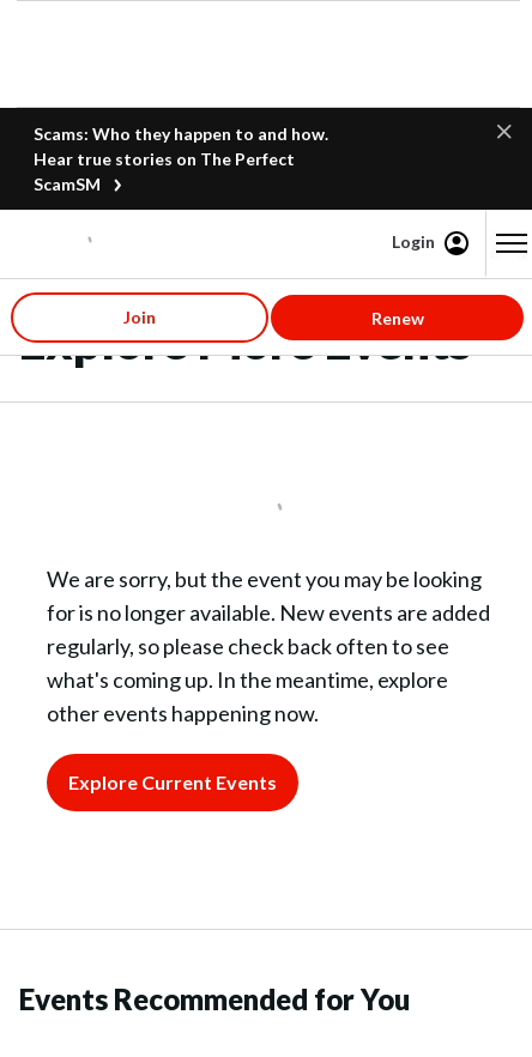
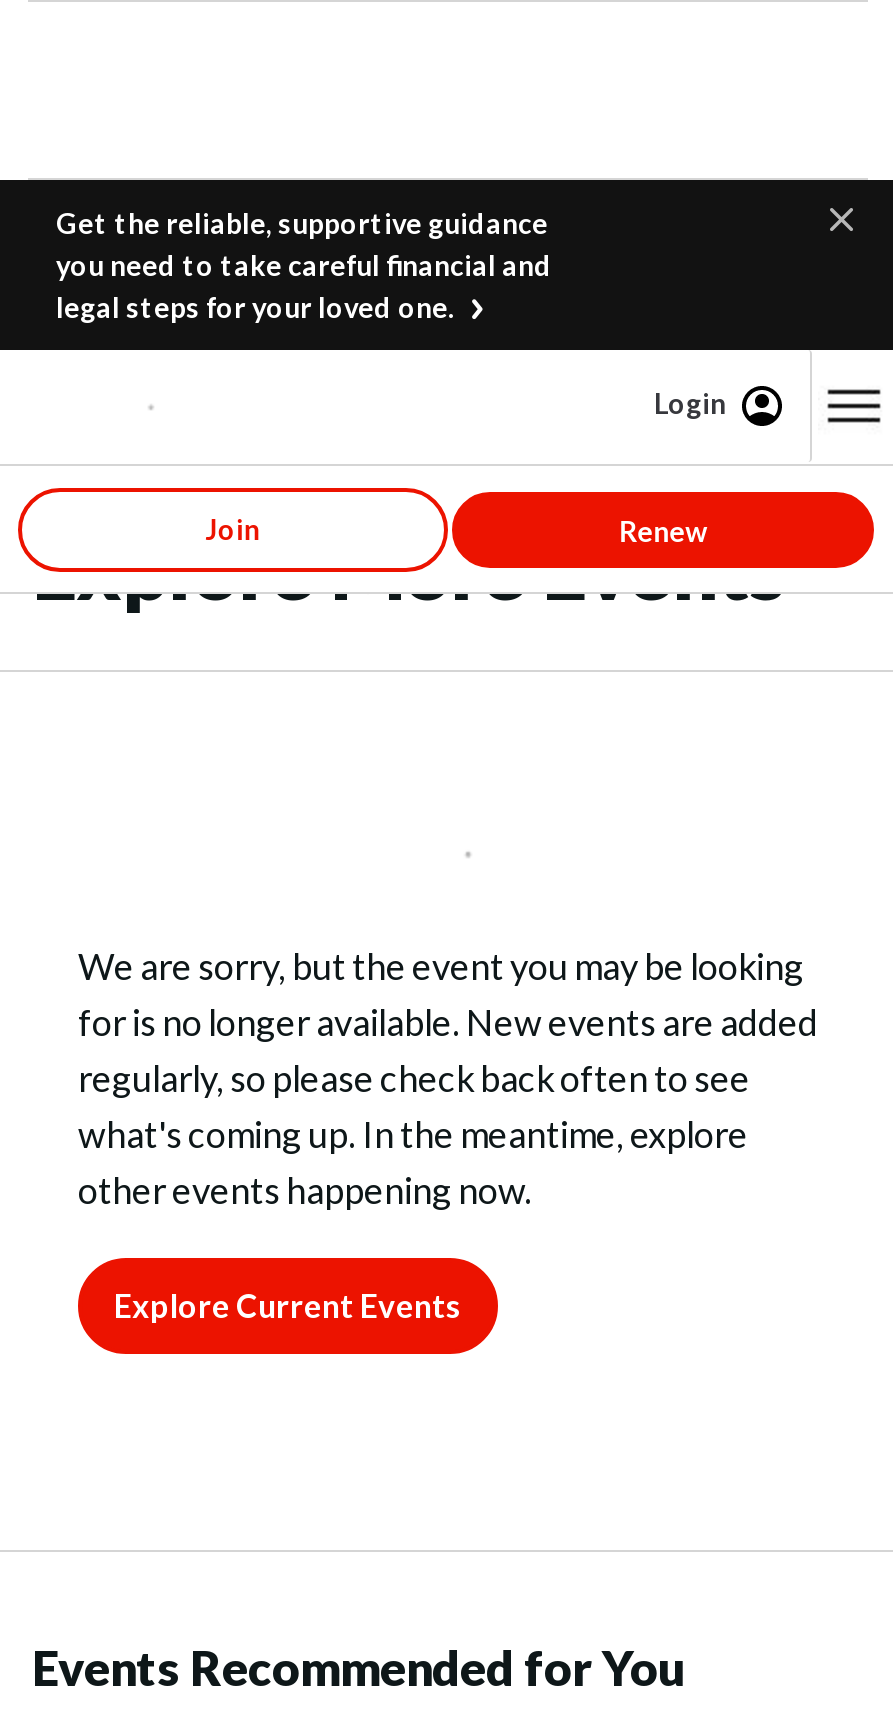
- Scams: Who they happen to and how.
- Hear true stories on The Perfect
- ScamSM
+ Get the reliable, supportive guidance
+ you need to take careful financial and
+ legal steps for your loved one.
